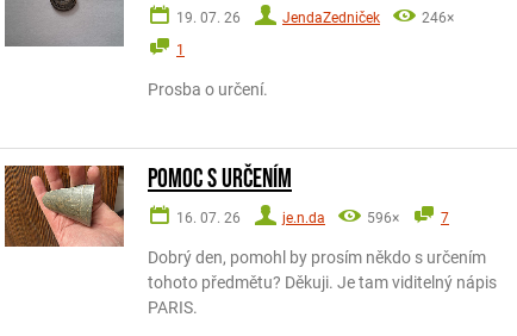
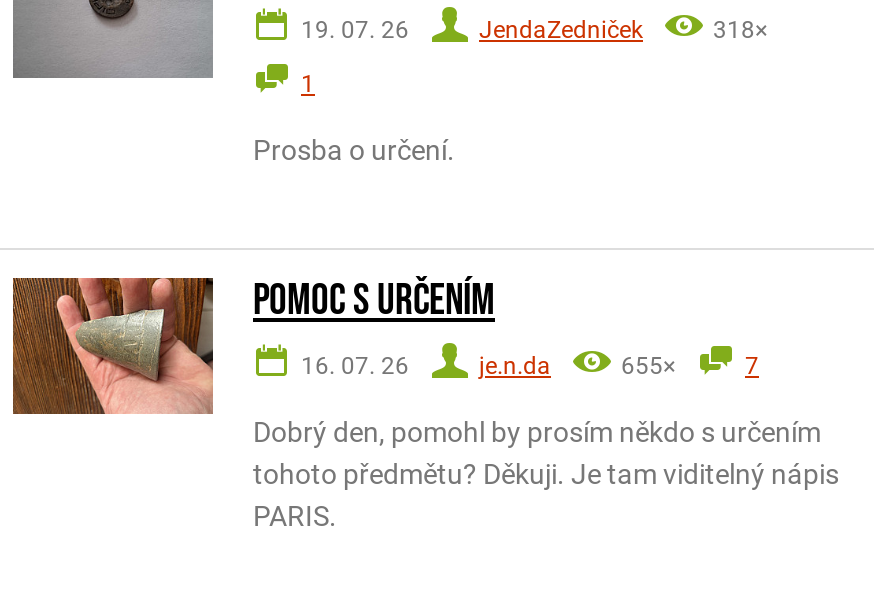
- 246×
+ 318×

- 596×
+ 655×
